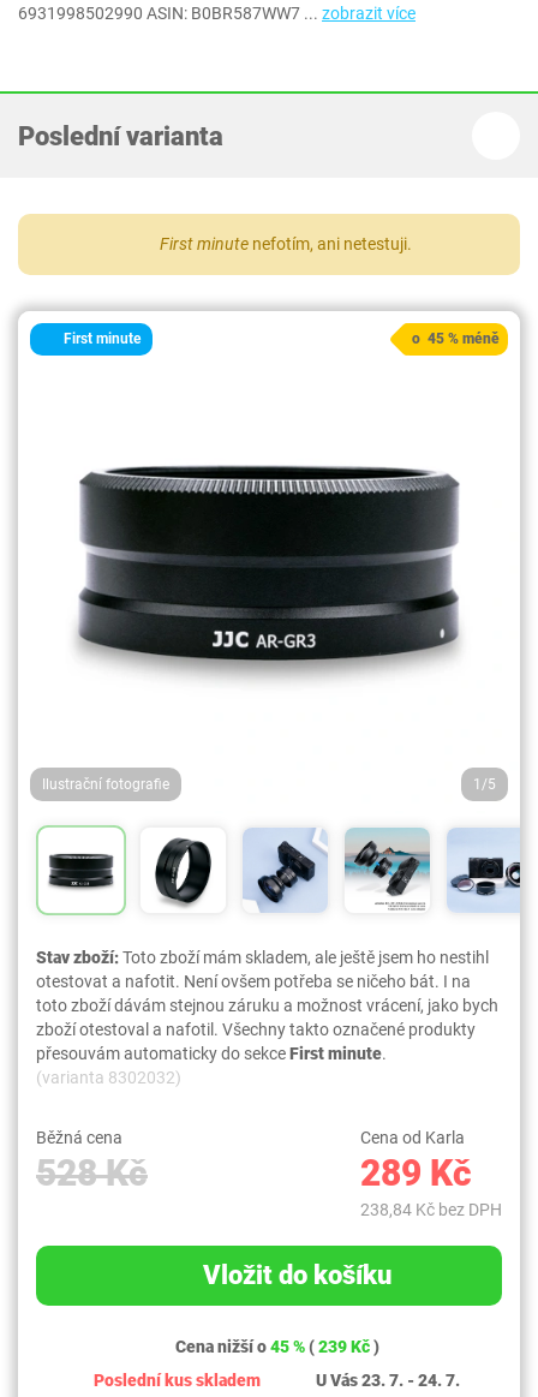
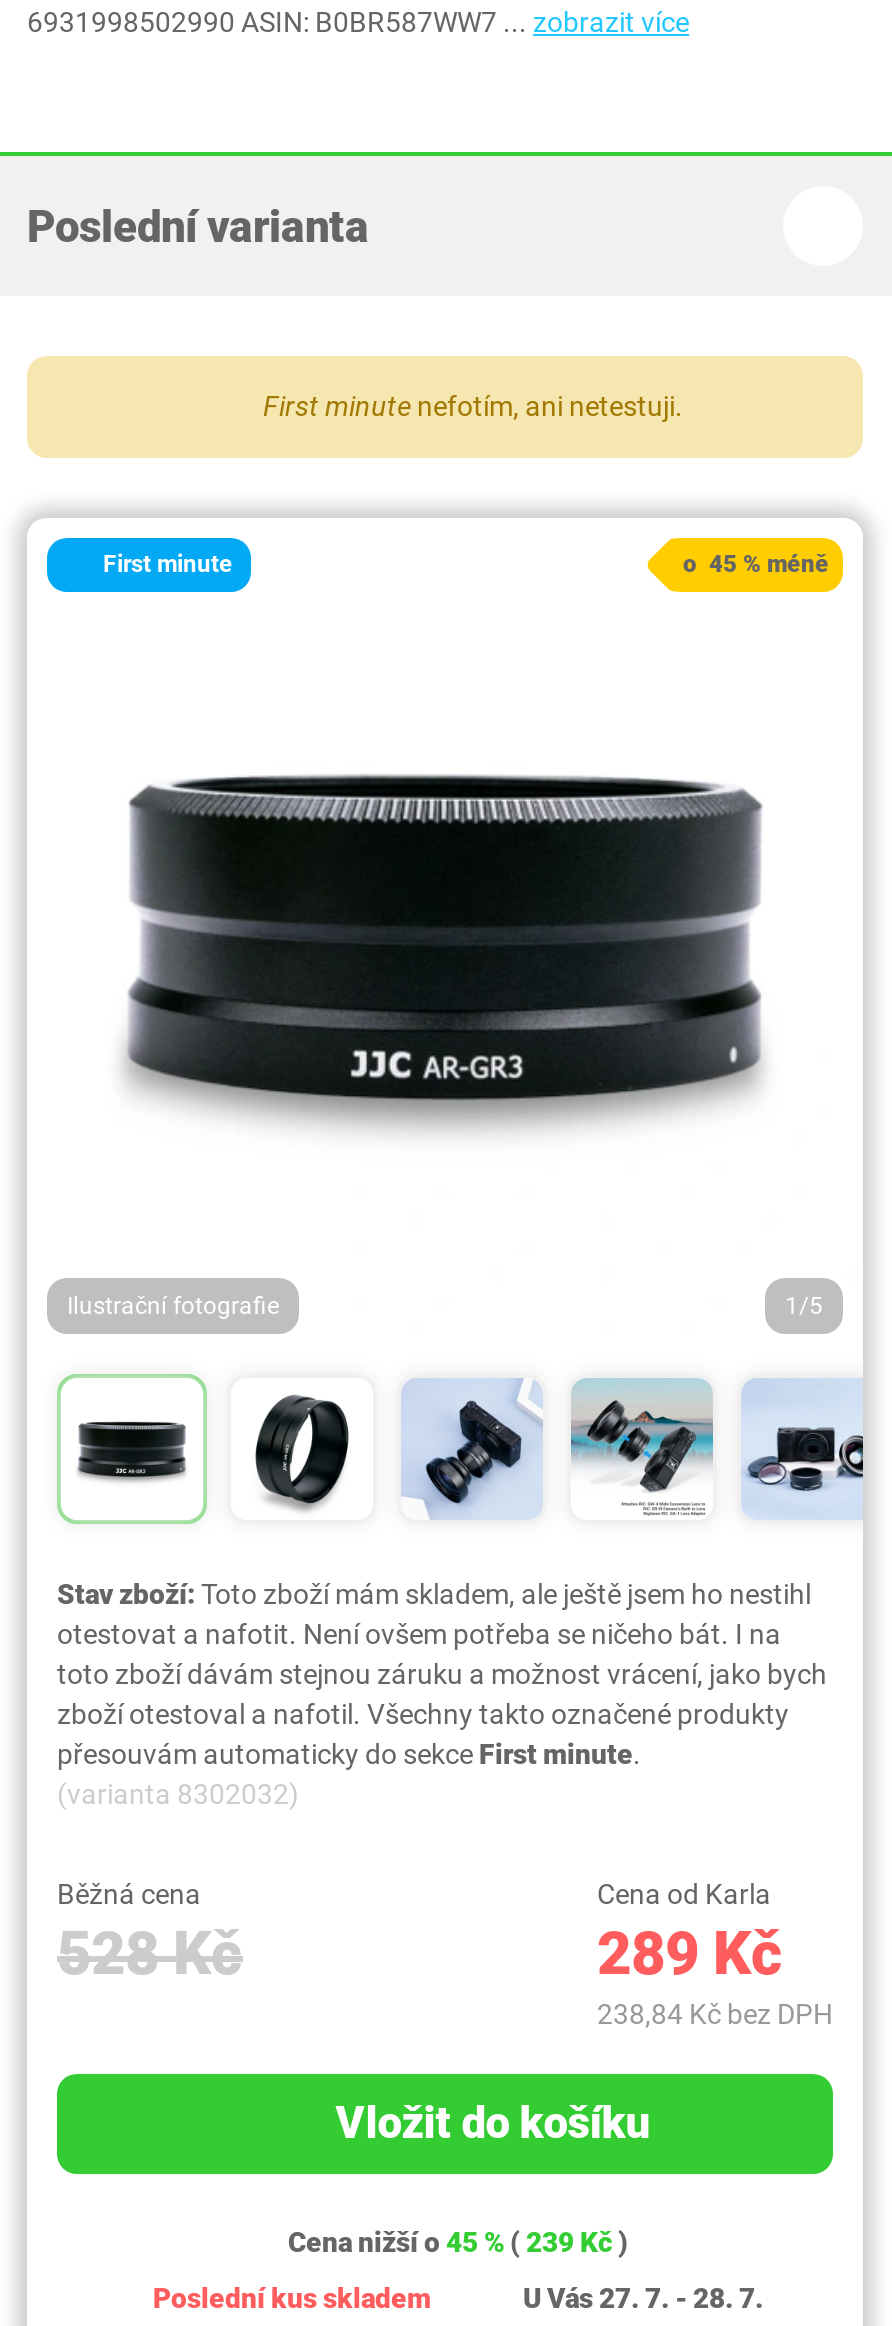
- U Vás 23. 7. - 24. 7.
+ U Vás 27. 7. - 28. 7.
